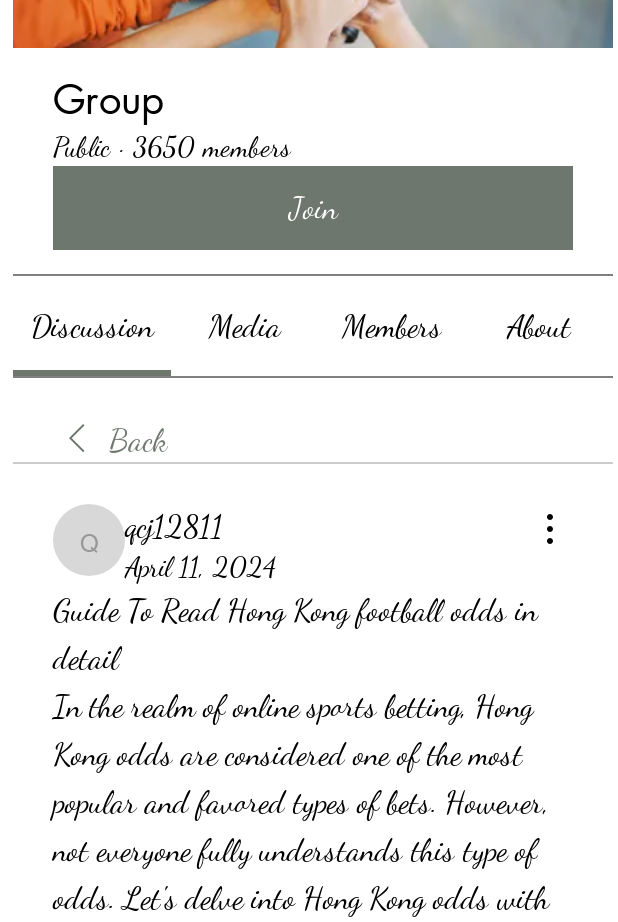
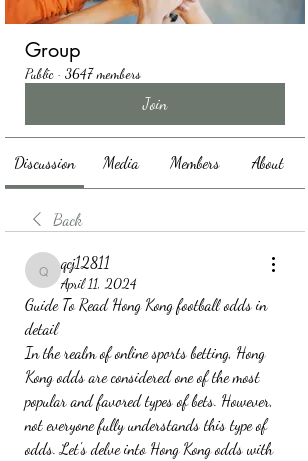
- Public · 3650 members
+ Public · 3647 members
